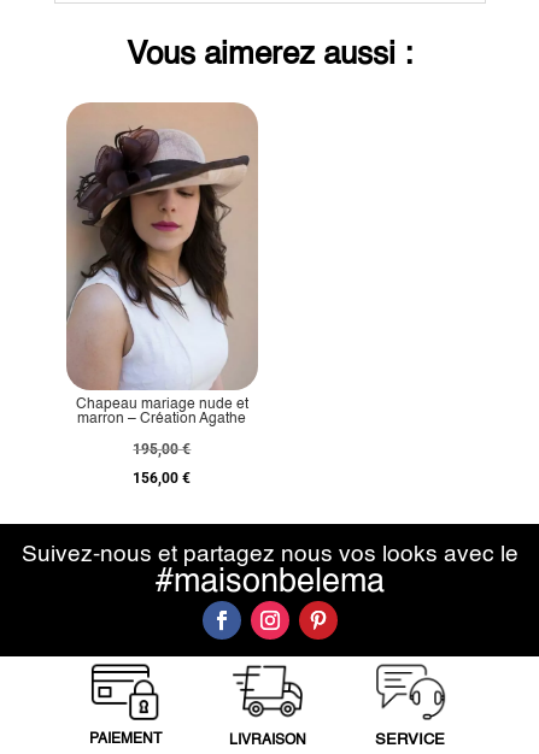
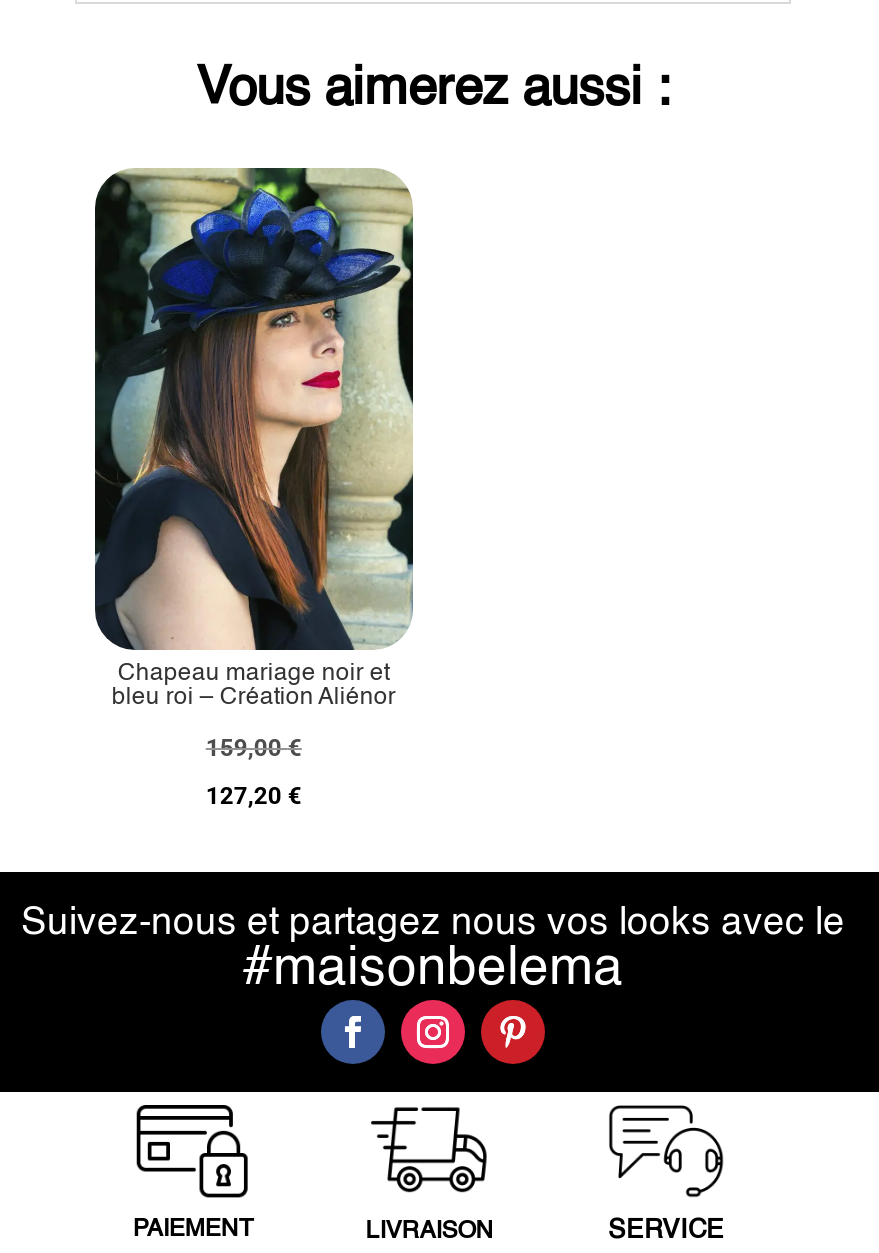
- [image]
- Chapeau mariage nude et
- marron – Création Agathe
+ [image]
+ Chapeau mariage noir et
+ bleu roi – Création Aliénor

- 195,00€
+ 159,00€

- 156,00 €
+ 127,20 €
